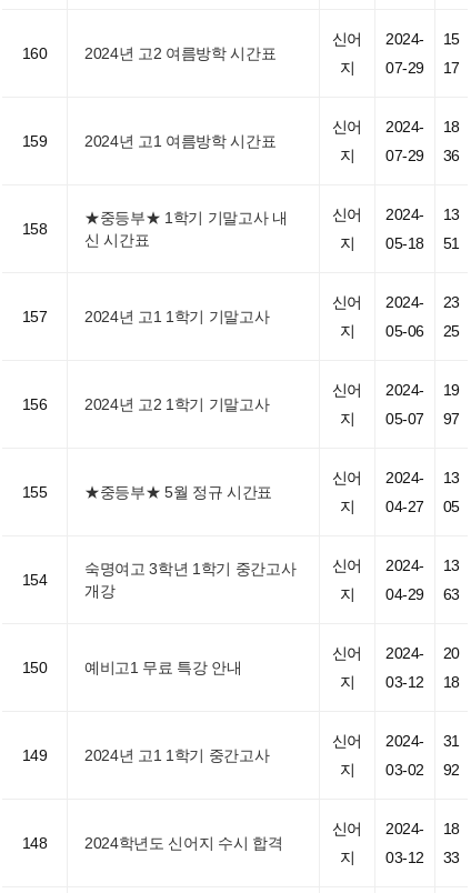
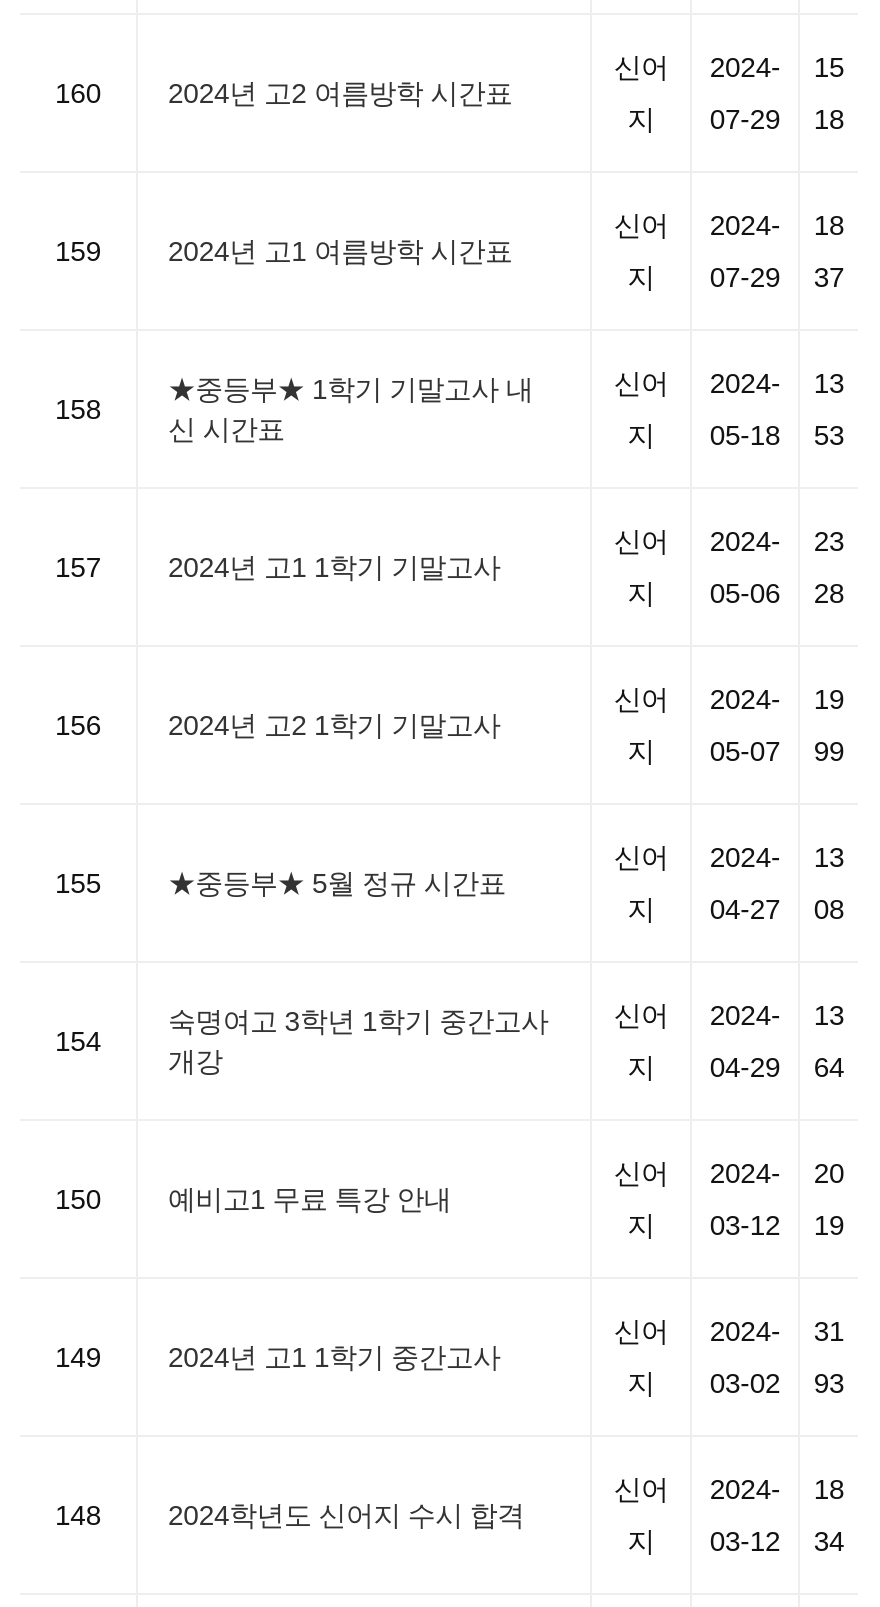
- 지 07-29 17
+ 지 07-29 18

- 지 07-29 36
+ 지 07-29 37

- 지 05-18 51
+ 지 05-18 53

- 지 05-06 25
+ 지 05-06 28

- 지 05-07 97
+ 지 05-07 99

- 지 04-27 05
+ 지 04-27 08

- 지 04-29 63
+ 지 04-29 64

- 지 03-12 18
+ 지 03-12 19

- 지 03-02 92
+ 지 03-02 93

- 지 03-12 33
+ 지 03-12 34
